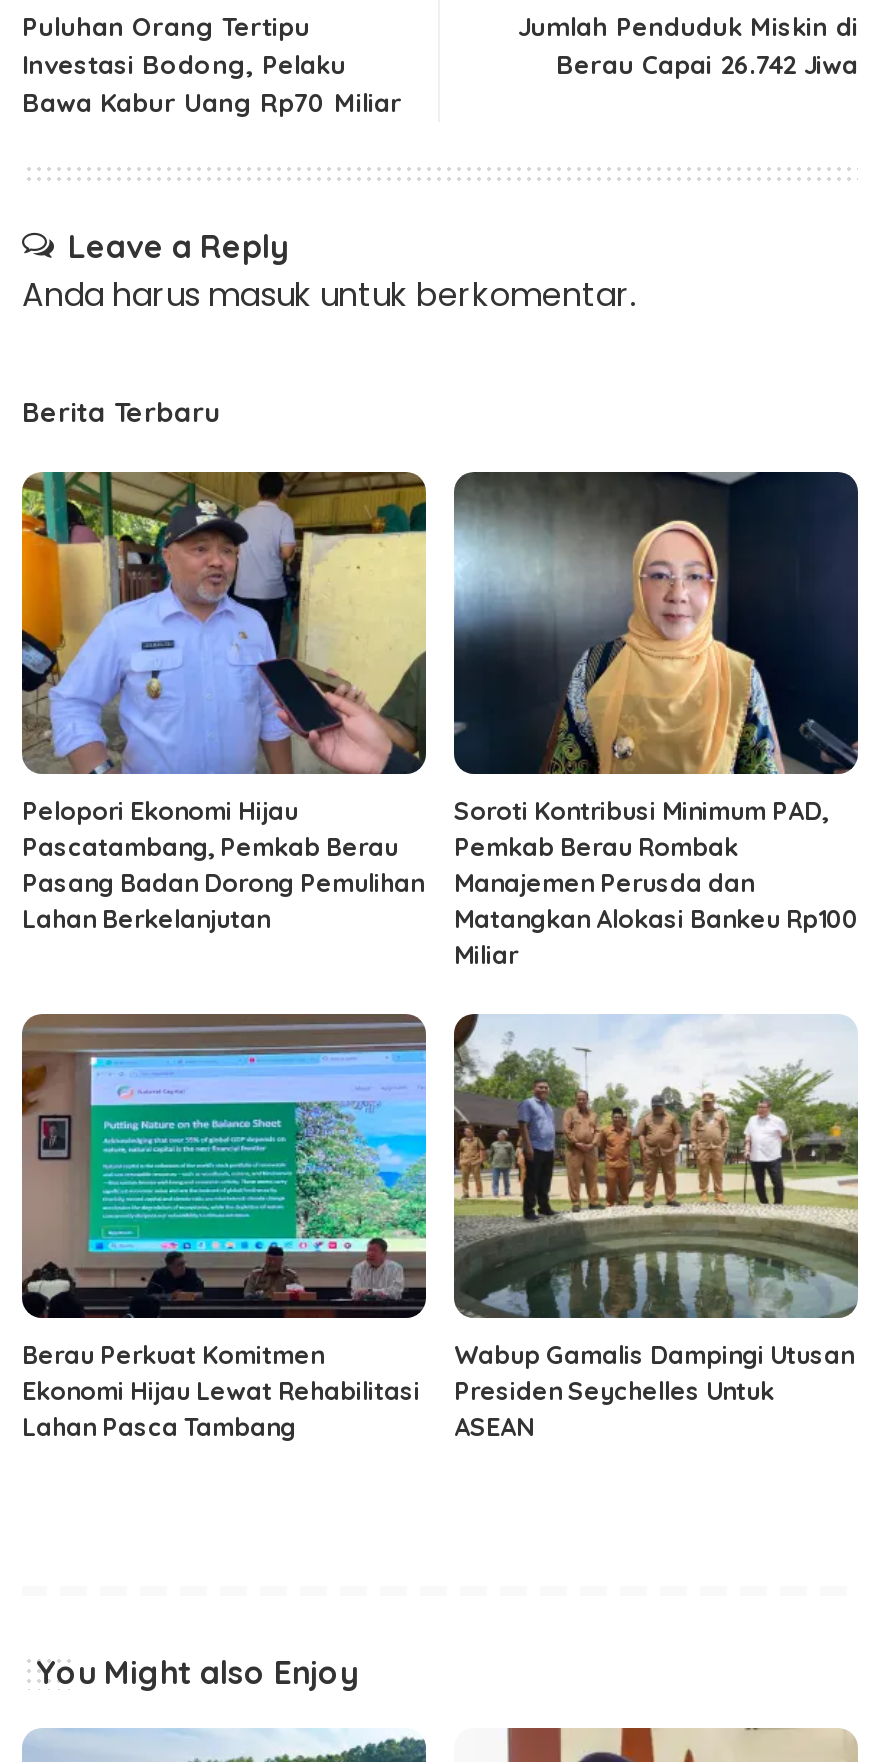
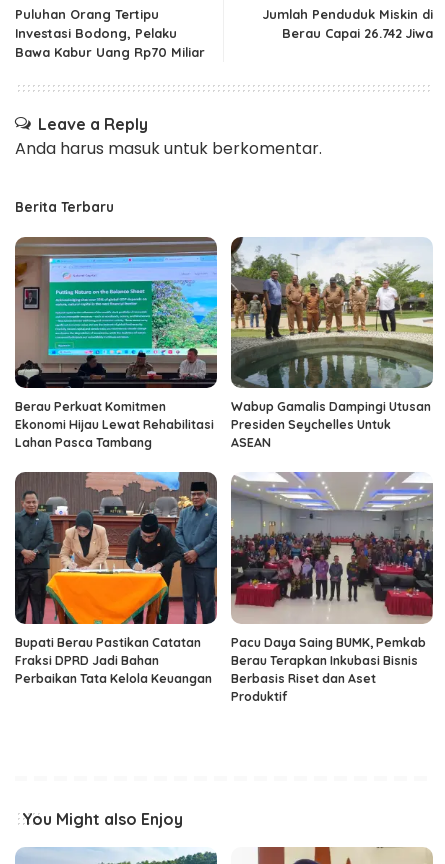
- [image]
- Pelopori Ekonomi Hijau
- Pascatambang, Pemkab Berau
- Pasang Badan Dorong Pemulihan
- Lahan Berkelanjutan

- [image]
- Soroti Kontribusi Minimum PAD,
- Pemkab Berau Rombak
- Manajemen Perusda dan
- Matangkan Alokasi Bankeu Rp100
- Miliar

moved up: [image] | Berau Perkuat Komitmen | Ekonomi Hijau Lewat Rehabilitasi | Lahan Pasca Tambang | Wabup Gamalis Dampingi Utusan | Presiden Seychelles Untuk | ASEAN

+ [image]
+ Bupati Berau Pastikan Catatan
+ Fraksi DPRD Jadi Bahan
+ Perbaikan Tata Kelola Keuangan

+ [image]
+ Pacu Daya Saing BUMK, Pemkab
+ Berau Terapkan Inkubasi Bisnis
+ Berbasis Riset dan Aset
+ Produktif
